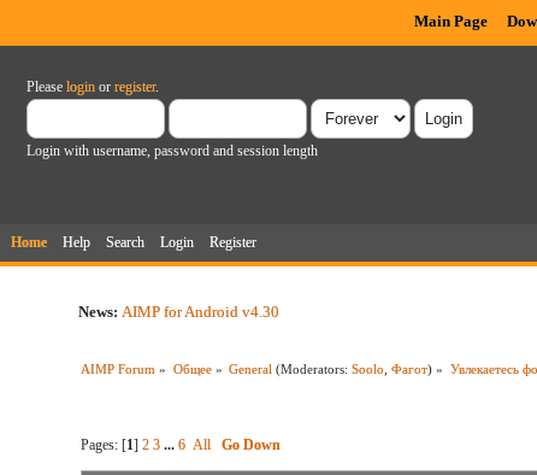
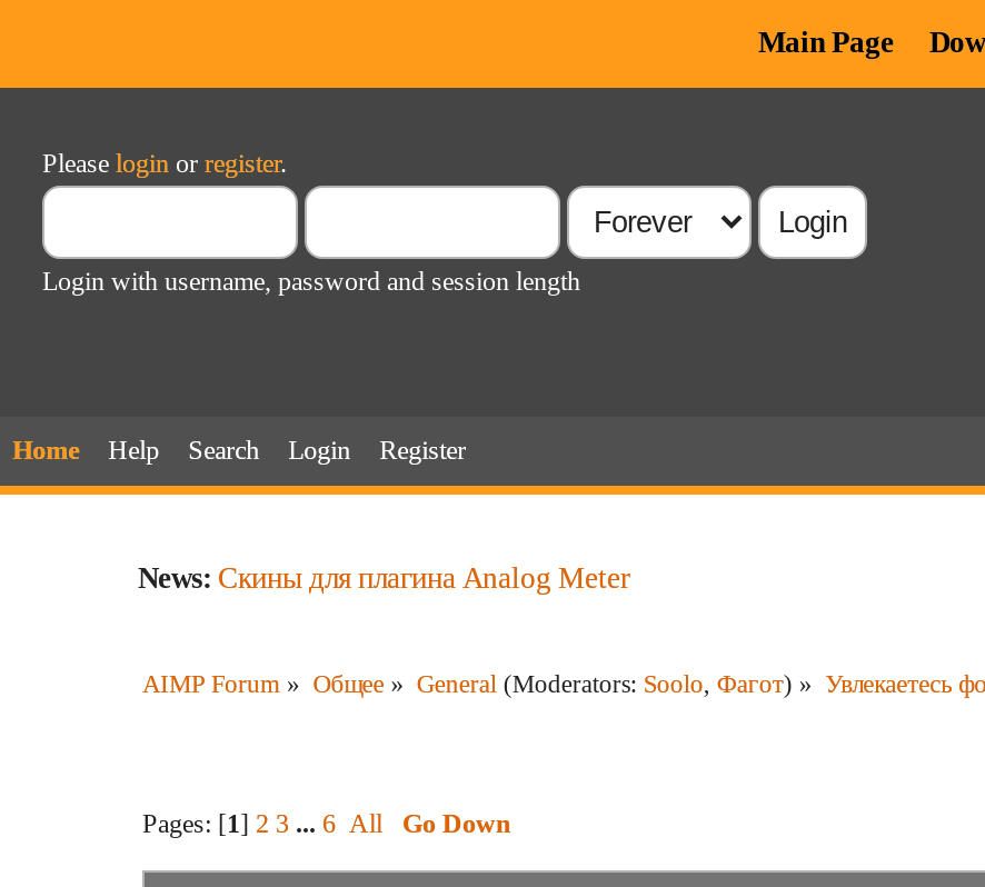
- News: AIMP for Android v4.30
+ News: Скины для плагина Analog Meter
